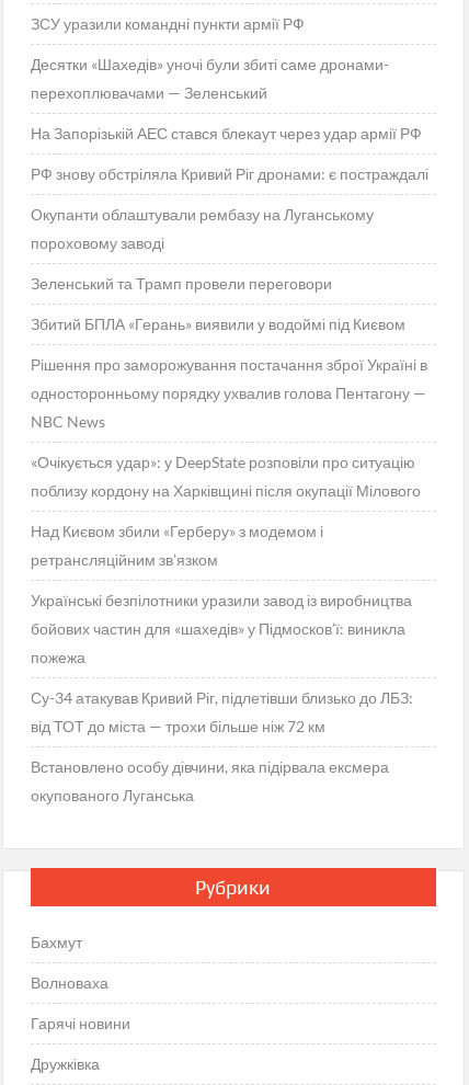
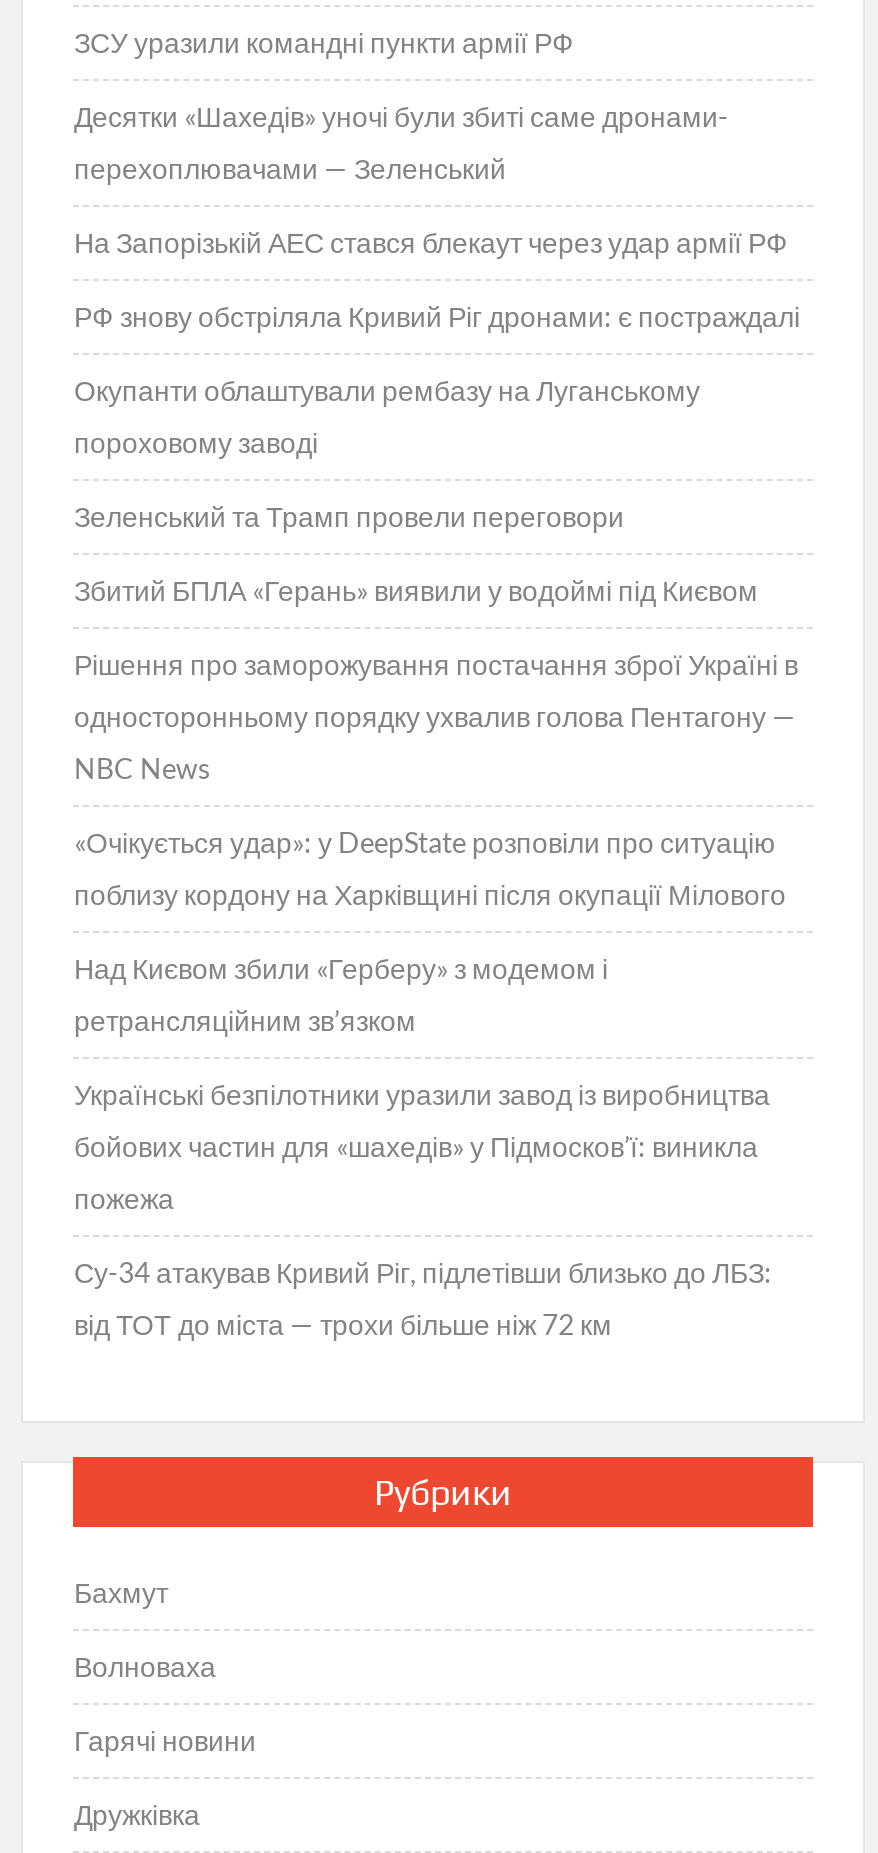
- Встановлено особу дівчини, яка підірвала ексмера
- окупованого Луганська
